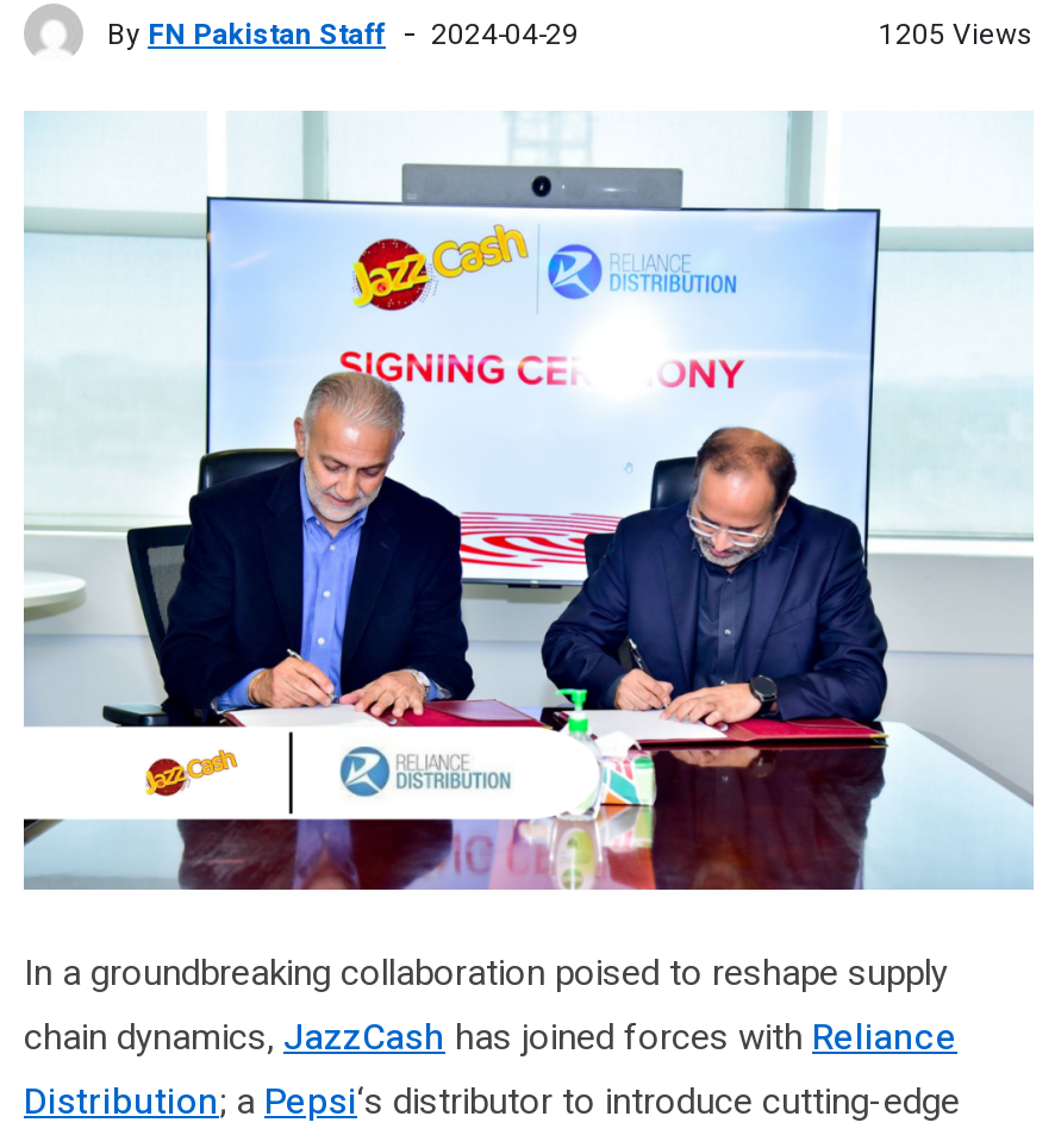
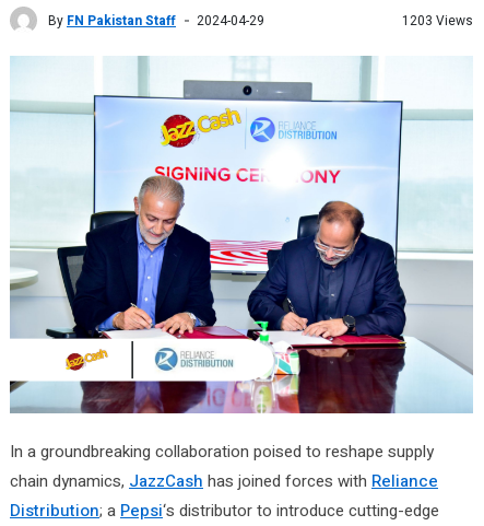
- 1205 Views
+ 1203 Views
